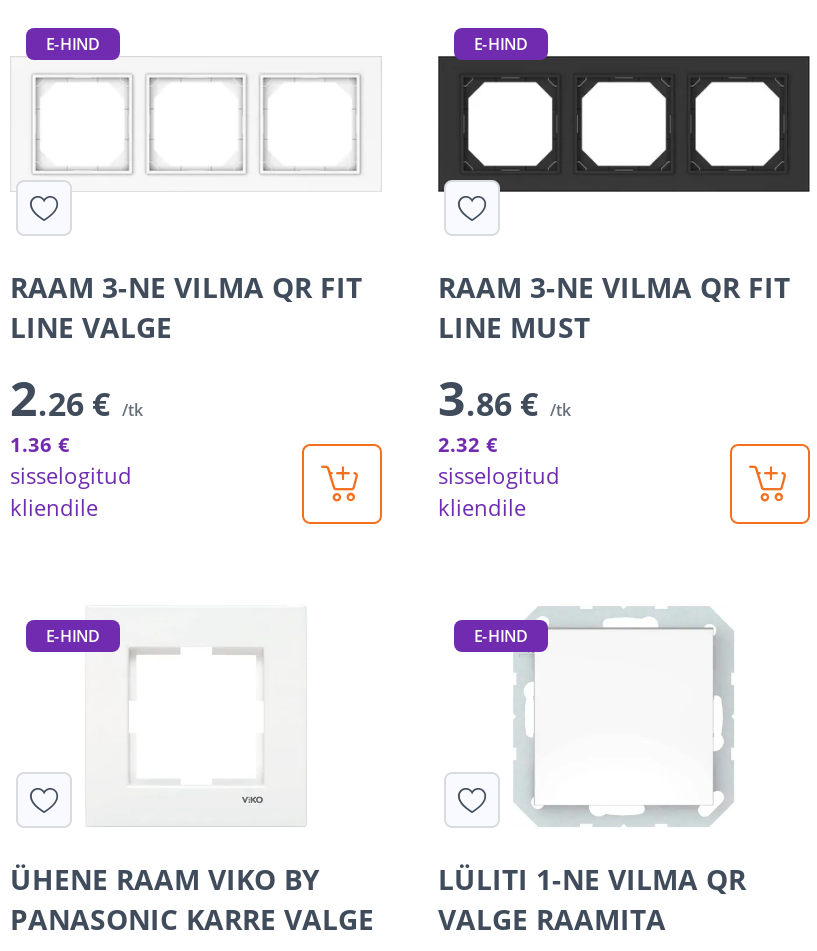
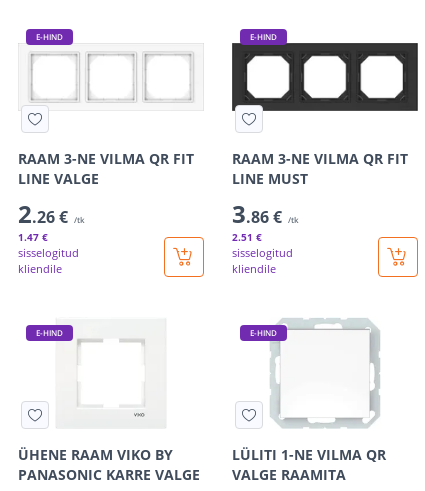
- 1.36 €
+ 1.47 €

- 2.32 €
+ 2.51 €
